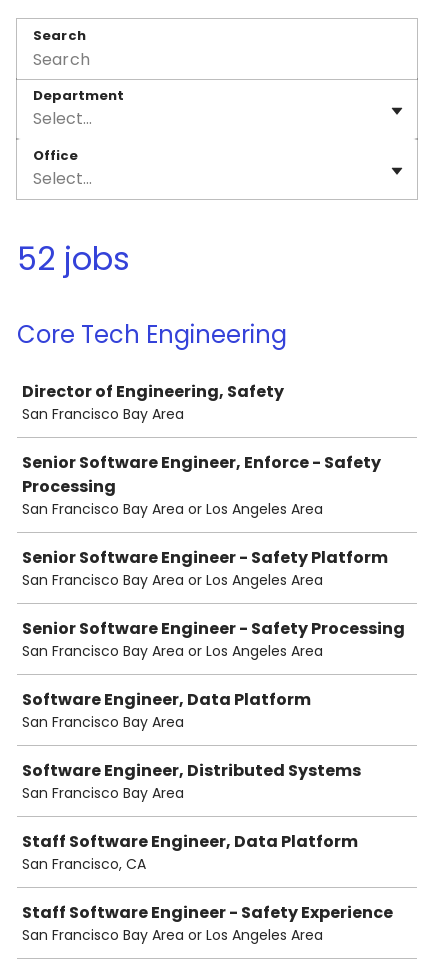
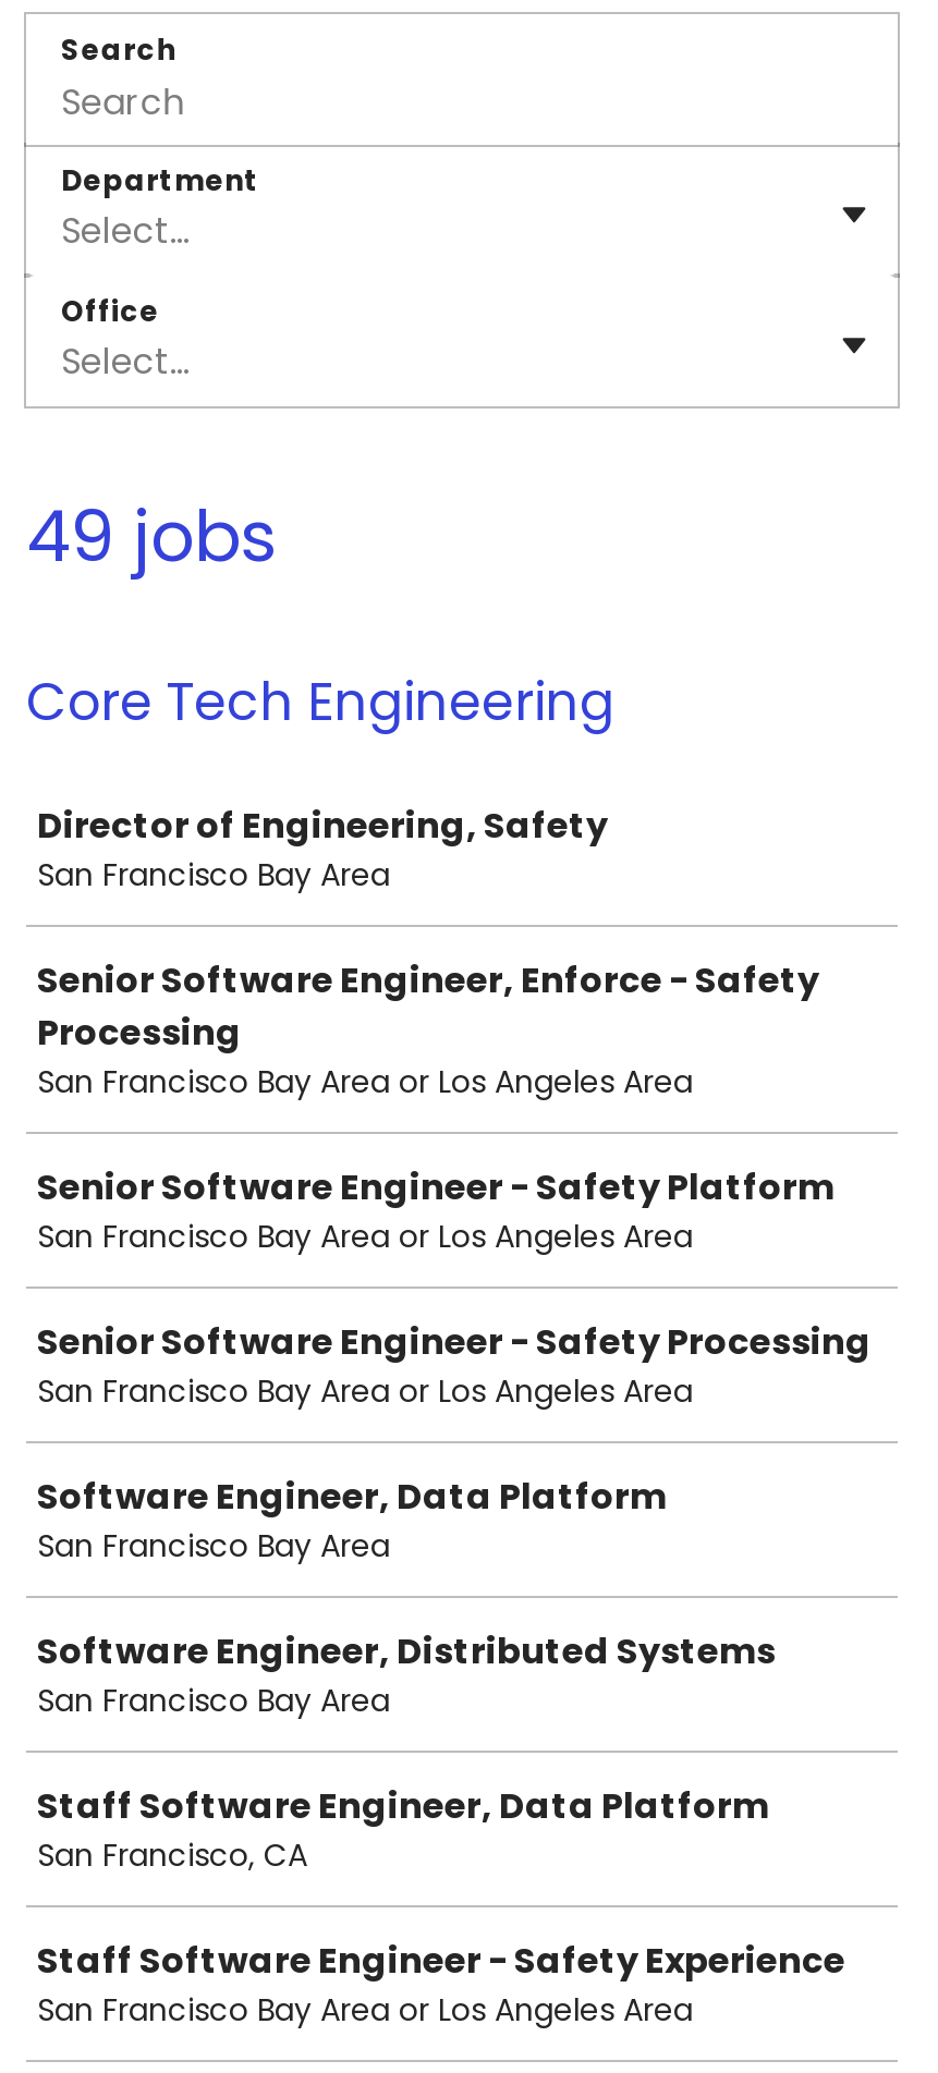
- 52 jobs
+ 49 jobs
